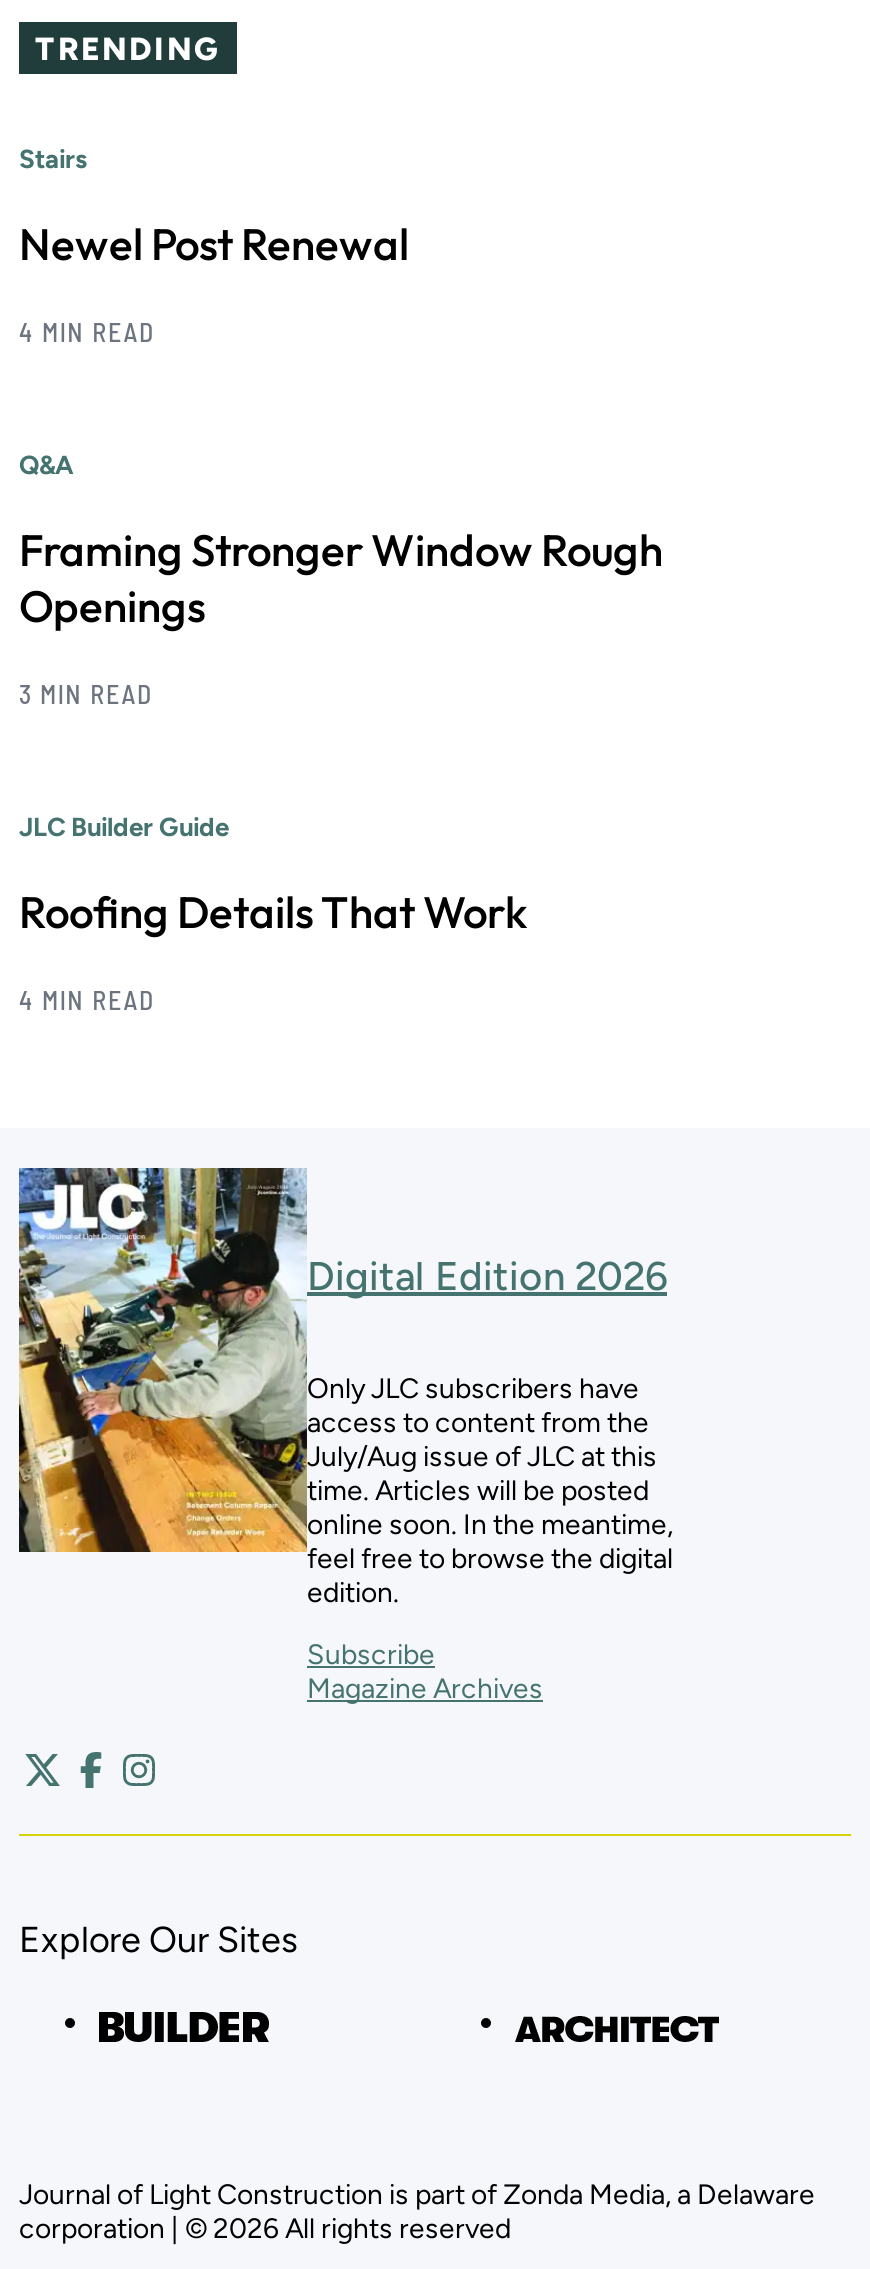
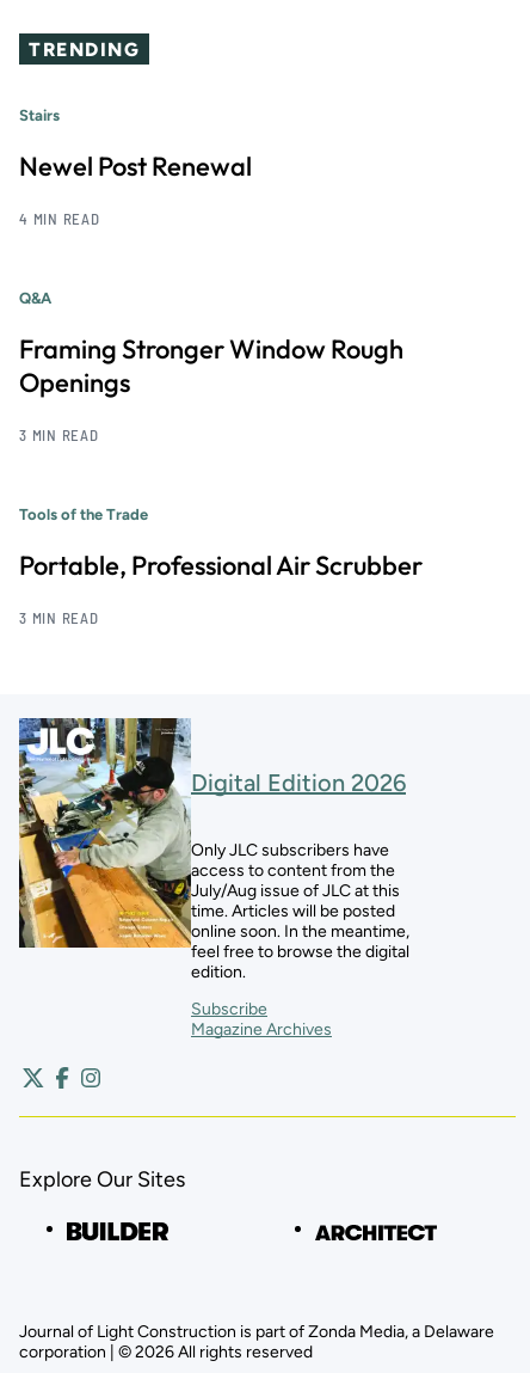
- JLC Builder Guide
+ Tools of the Trade

- Roofing Details That Work
+ Portable, Professional Air Scrubber

- 4 MIN READ
+ 3 MIN READ
